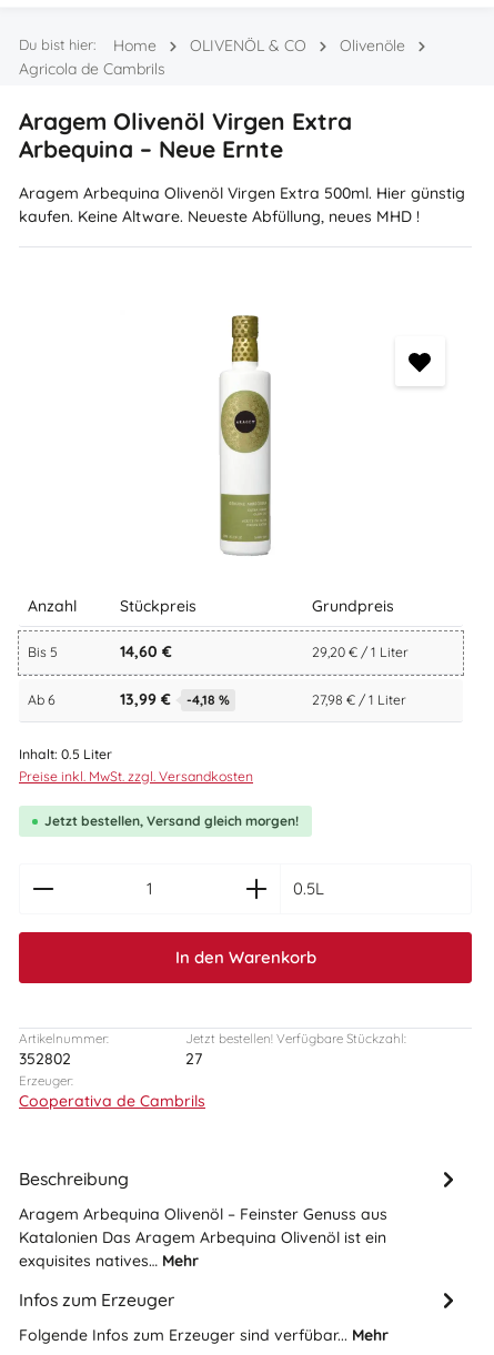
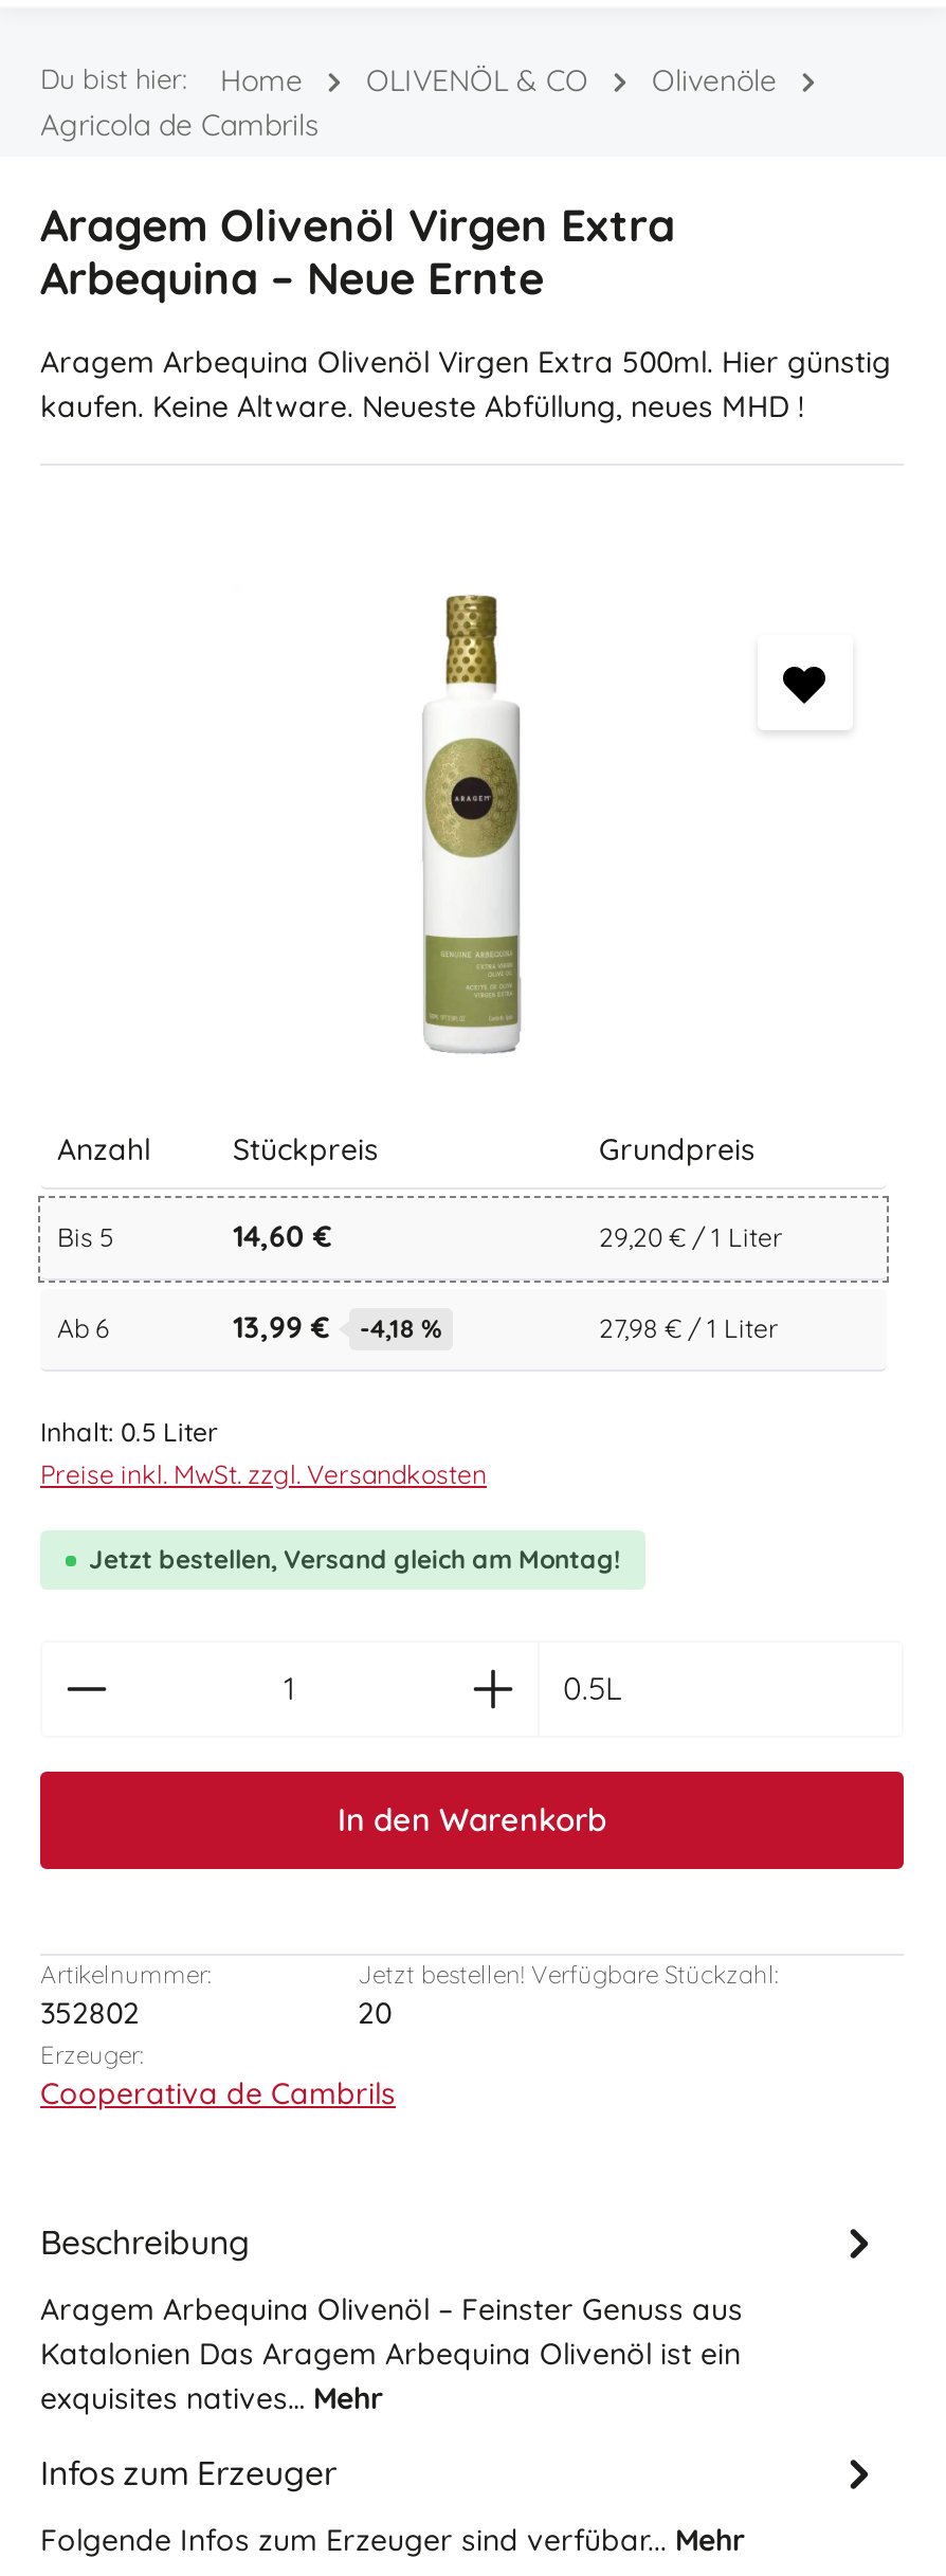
- Jetzt bestellen, Versand gleich morgen!
+ Jetzt bestellen, Versand gleich am Montag!

- 27
+ 20
